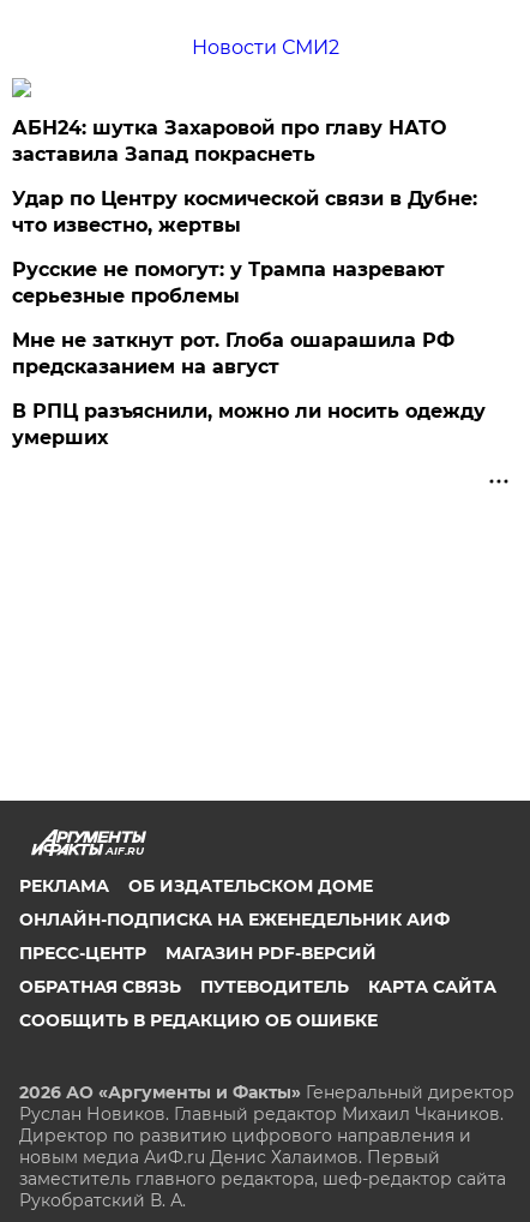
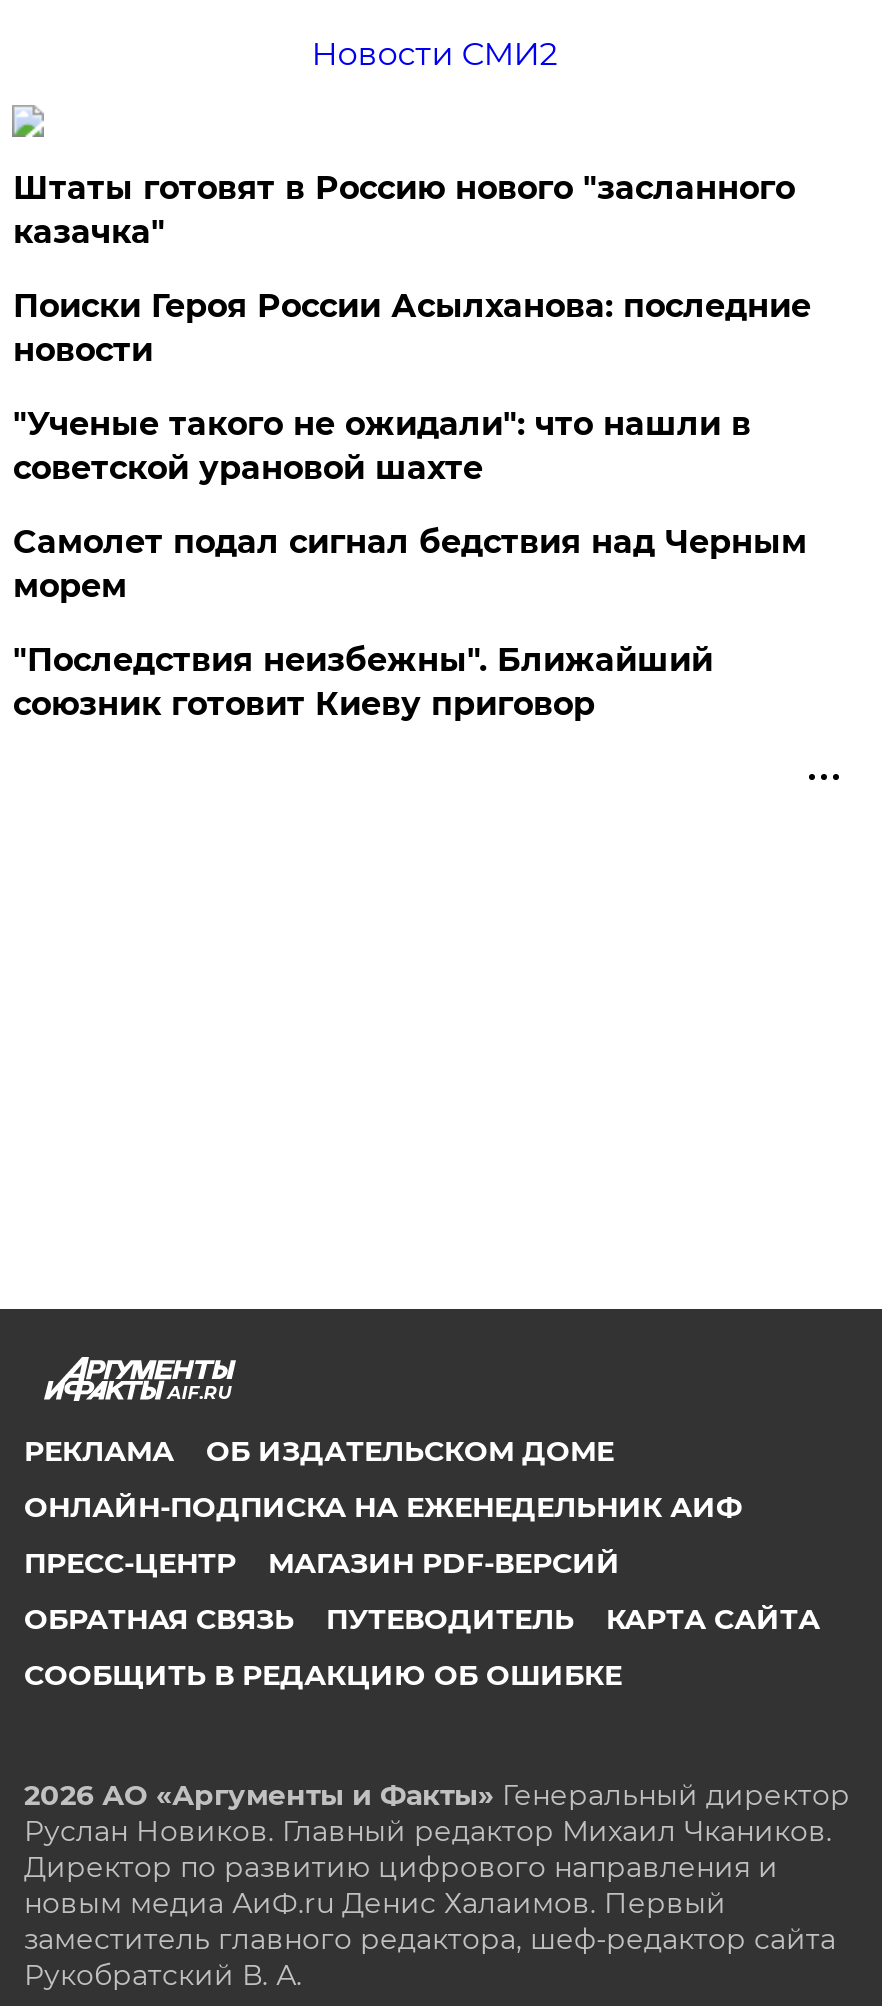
- АБН24: шутка Захаровой про главу НАТО
- заставила Запад покраснеть
+ Штаты готовят в Россию нового "засланного
+ казачка"

- Удар по Центру космической связи в Дубне:
- что известно, жертвы
+ Поиски Героя России Асылханова: последние
+ новости

- Русские не помогут: у Трампа назревают
- серьезные проблемы
+ "Ученые такого не ожидали": что нашли в
+ советской урановой шахте

- Мне не заткнут рот. Глоба ошарашила РФ
- предсказанием на август
+ Самолет подал сигнал бедствия над Черным
+ морем

- В РПЦ разъяснили, можно ли носить одежду
- умерших
+ "Последствия неизбежны". Ближайший
+ союзник готовит Киеву приговор
